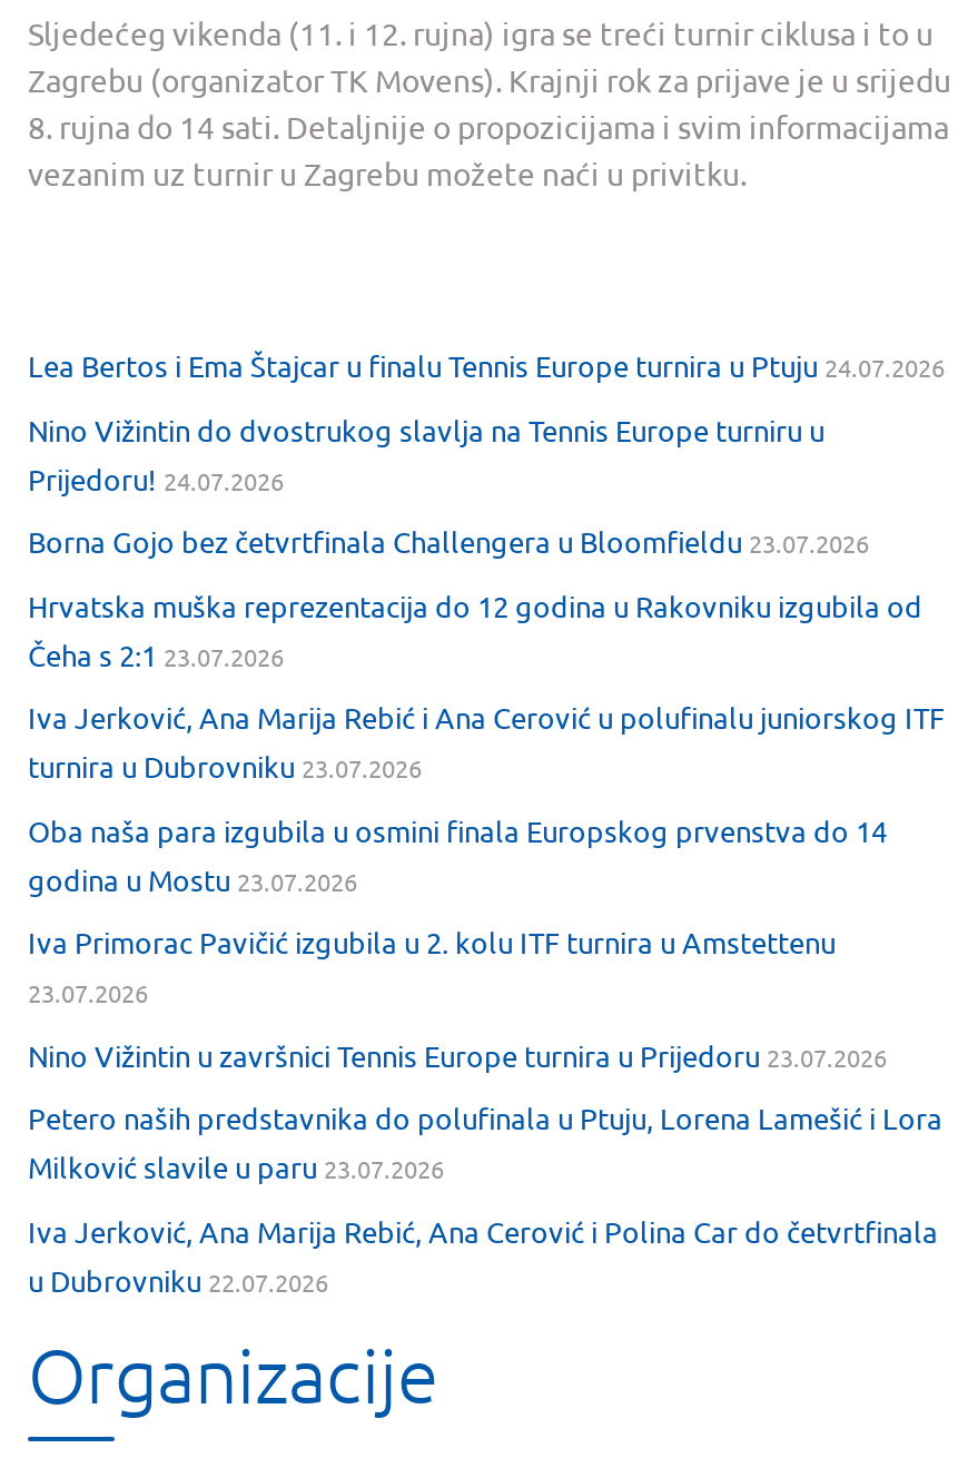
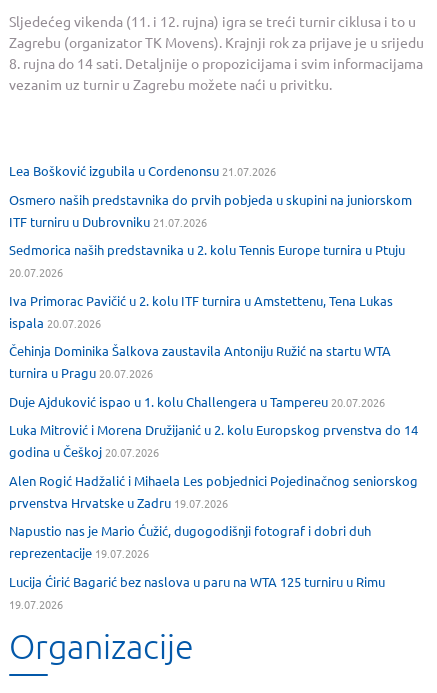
- Lea Bertos i Ema Štajcar u finalu Tennis Europe turnira u Ptuju 24.07.2026
+ Lea Bošković izgubila u Cordenonsu 21.07.2026

- Nino Vižintin do dvostrukog slavlja na Tennis Europe turniru u
- Prijedoru! 24.07.2026
+ Osmero naših predstavnika do prvih pobjeda u skupini na juniorskom
+ ITF turniru u Dubrovniku 21.07.2026

- Borna Gojo bez četvrtfinala Challengera u Bloomfieldu 23.07.2026
+ Sedmorica naših predstavnika u 2. kolu Tennis Europe turnira u Ptuju
+ 20.07.2026

- Hrvatska muška reprezentacija do 12 godina u Rakovniku izgubila od
- Čeha s 2:1 23.07.2026
+ Iva Primorac Pavičić u 2. kolu ITF turnira u Amstettenu, Tena Lukas
+ ispala 20.07.2026

- Iva Jerković, Ana Marija Rebić i Ana Cerović u polufinalu juniorskog ITF
- turnira u Dubrovniku 23.07.2026
+ Čehinja Dominika Šalkova zaustavila Antoniju Ružić na startu WTA
+ turnira u Pragu 20.07.2026

- Oba naša para izgubila u osmini finala Europskog prvenstva do 14
- godina u Mostu 23.07.2026
+ Duje Ajduković ispao u 1. kolu Challengera u Tampereu 20.07.2026

- Iva Primorac Pavičić izgubila u 2. kolu ITF turnira u Amstettenu
- 23.07.2026
+ Luka Mitrović i Morena Družijanić u 2. kolu Europskog prvenstva do 14
+ godina u Češkoj 20.07.2026

- Nino Vižintin u završnici Tennis Europe turnira u Prijedoru 23.07.2026
+ Alen Rogić Hadžalić i Mihaela Les pobjednici Pojedinačnog seniorskog
+ prvenstva Hrvatske u Zadru 19.07.2026

- Petero naših predstavnika do polufinala u Ptuju, Lorena Lamešić i Lora
- Milković slavile u paru 23.07.2026
+ Napustio nas je Mario Ćužić, dugogodišnji fotograf i dobri duh
+ reprezentacije 19.07.2026

- Iva Jerković, Ana Marija Rebić, Ana Cerović i Polina Car do četvrtfinala
- u Dubrovniku 22.07.2026
+ Lucija Ćirić Bagarić bez naslova u paru na WTA 125 turniru u Rimu
+ 19.07.2026
